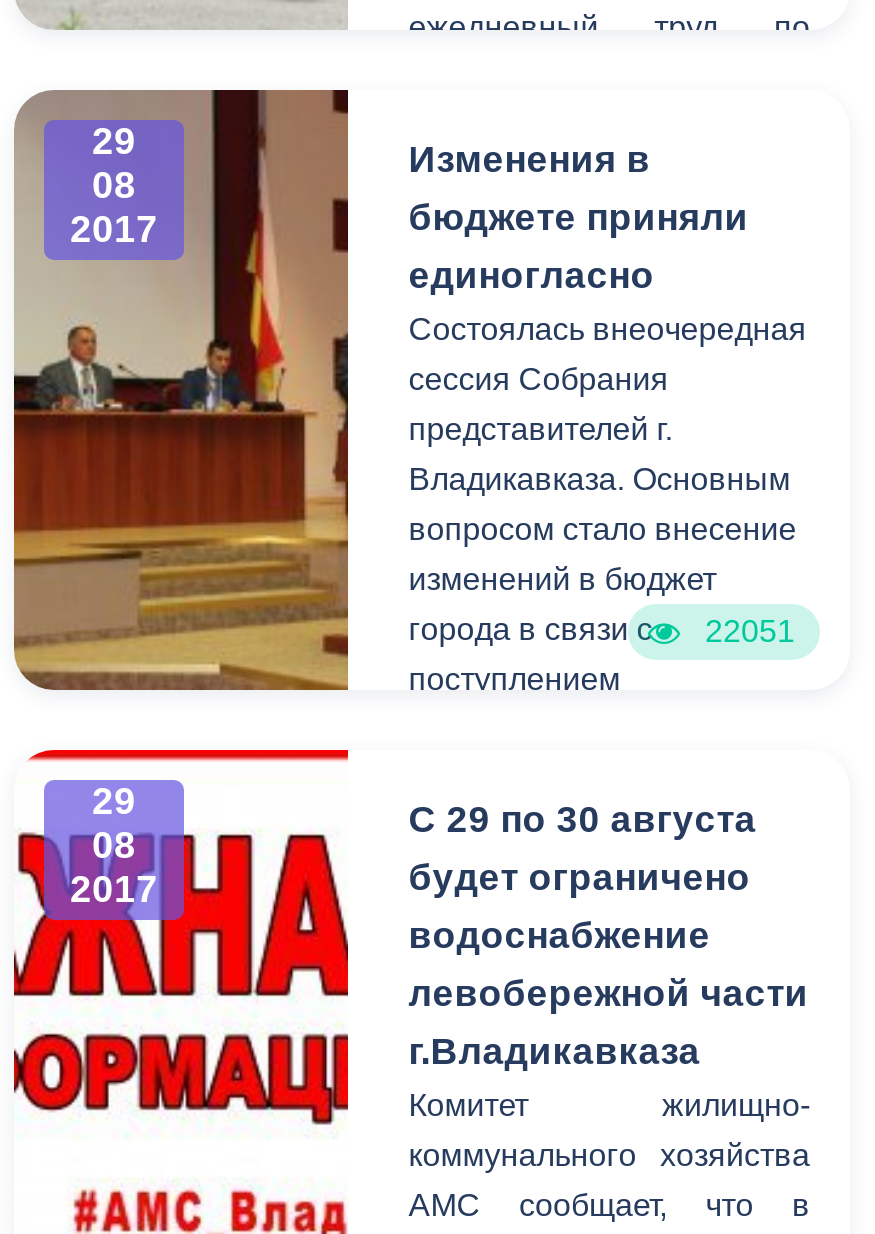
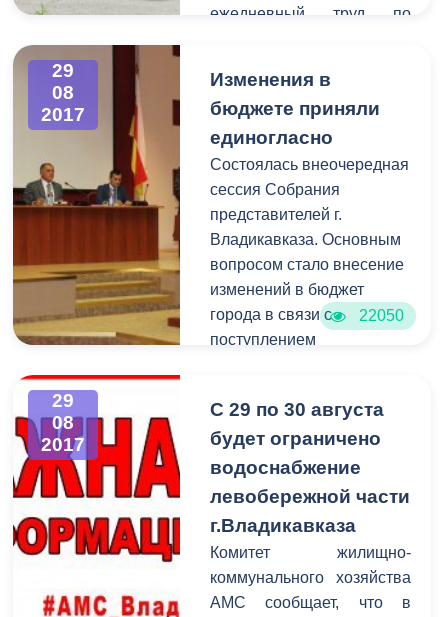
- города в связи с 22051
+ города в связи с 22050
